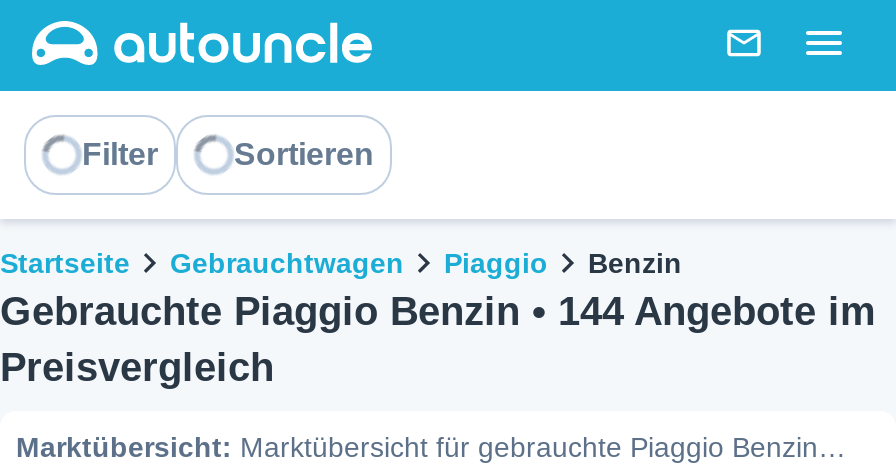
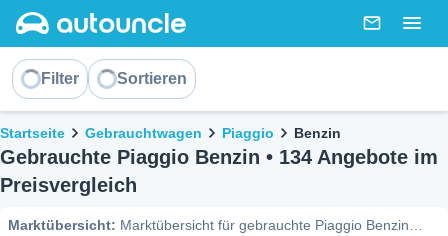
- Gebrauchte Piaggio Benzin • 144 Angebote im
+ Gebrauchte Piaggio Benzin • 134 Angebote im
